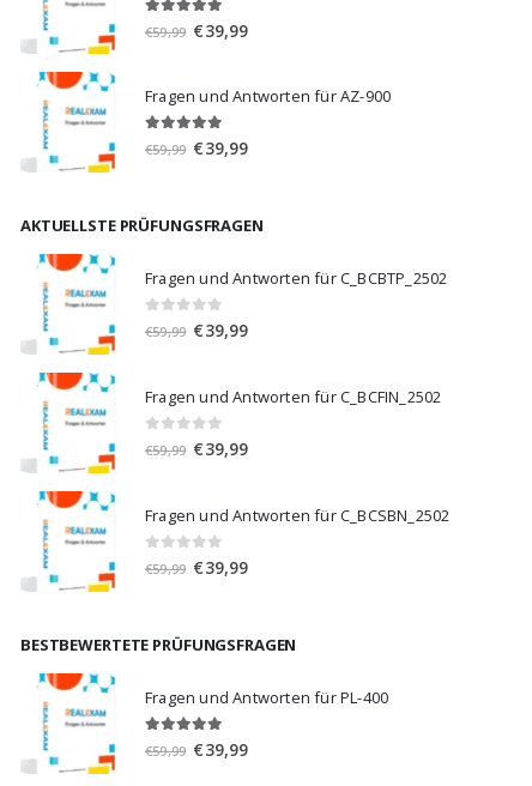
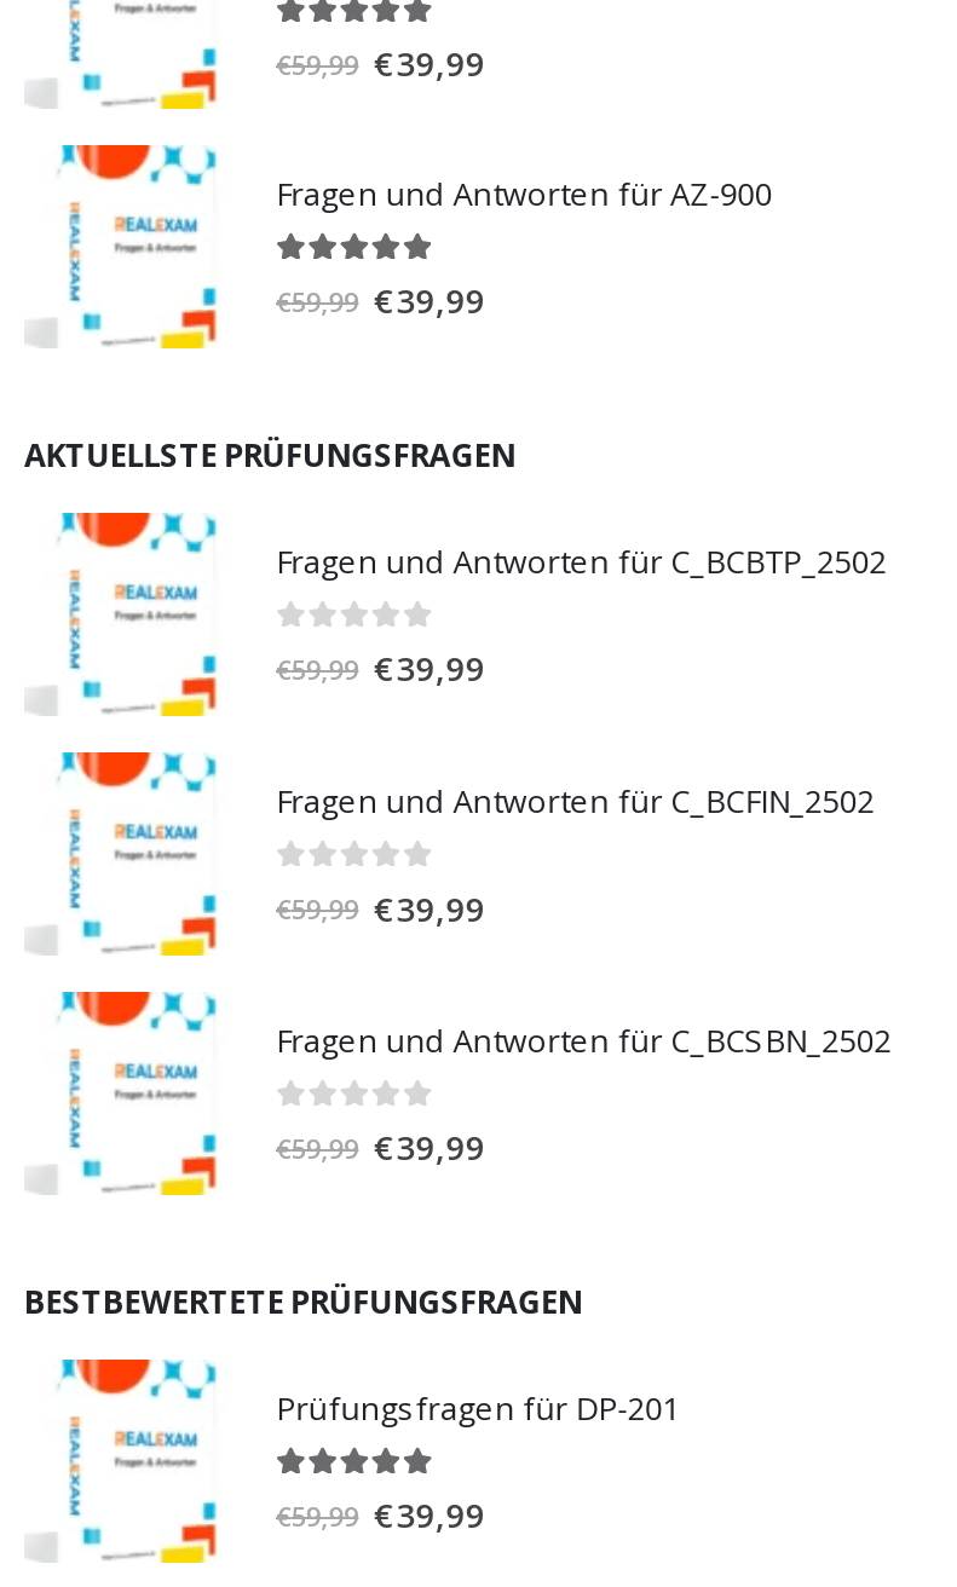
- Fragen und Antworten für PL-400
+ Prüfungsfragen für DP-201
